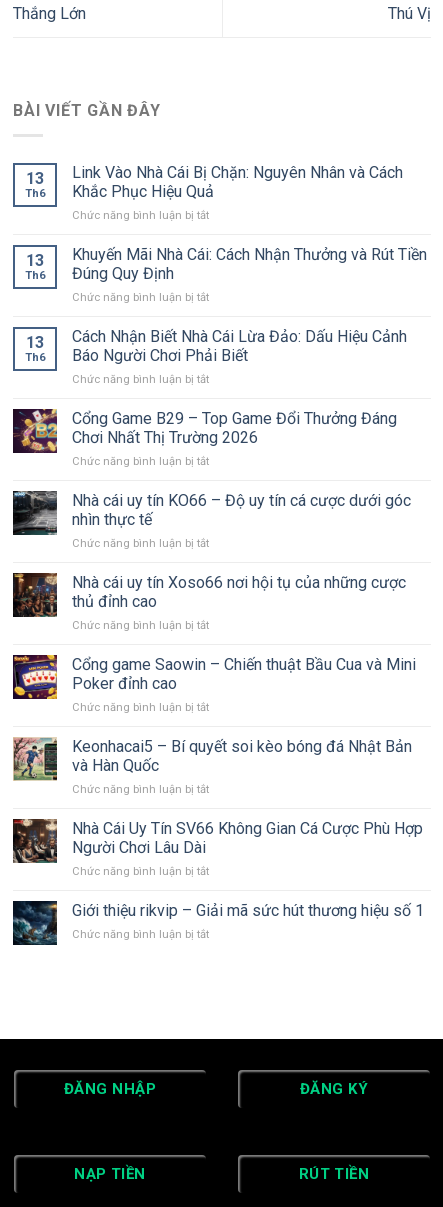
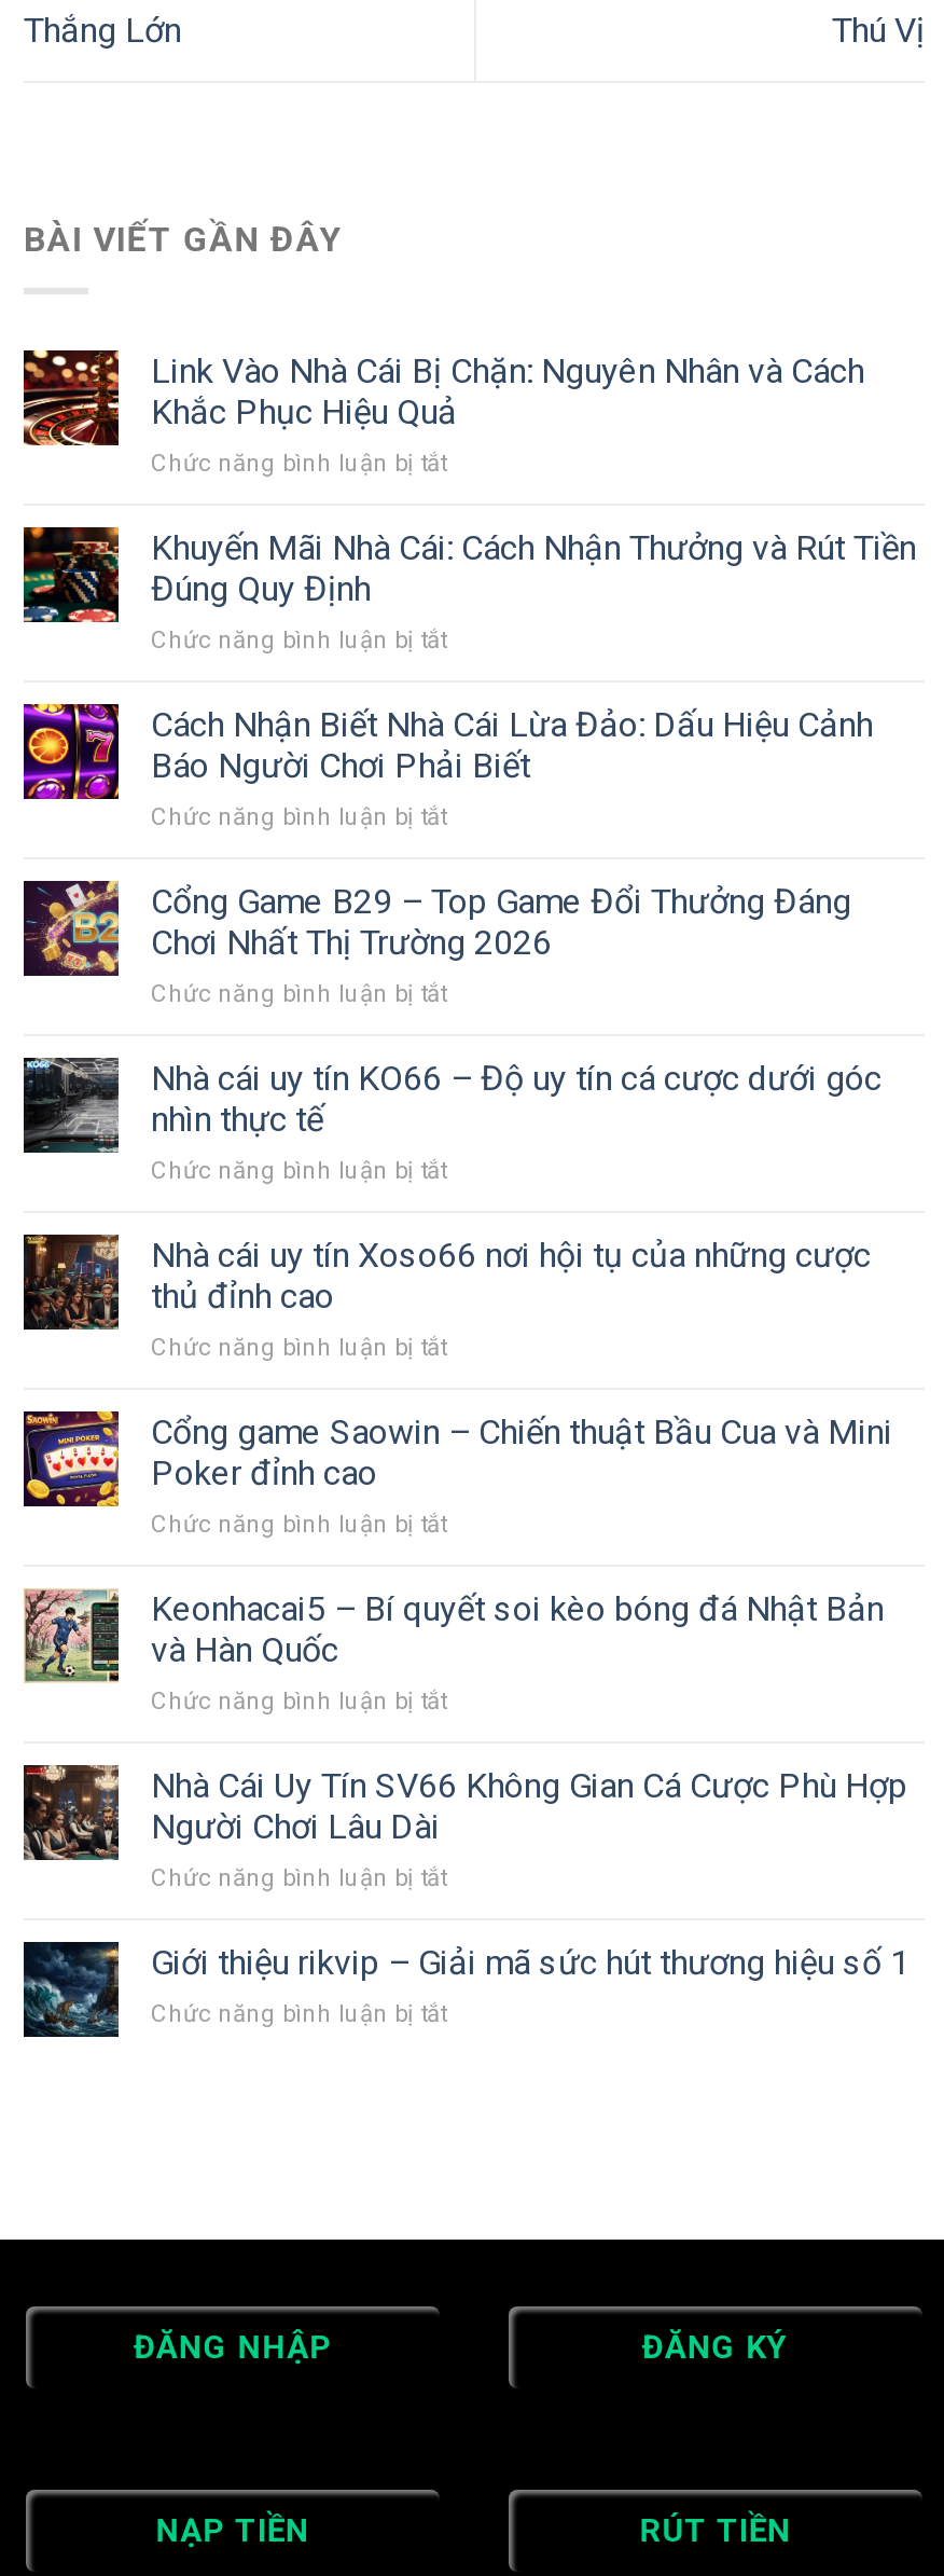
- 13
- Th6

- 13
- Th6

- 13
- Th6
